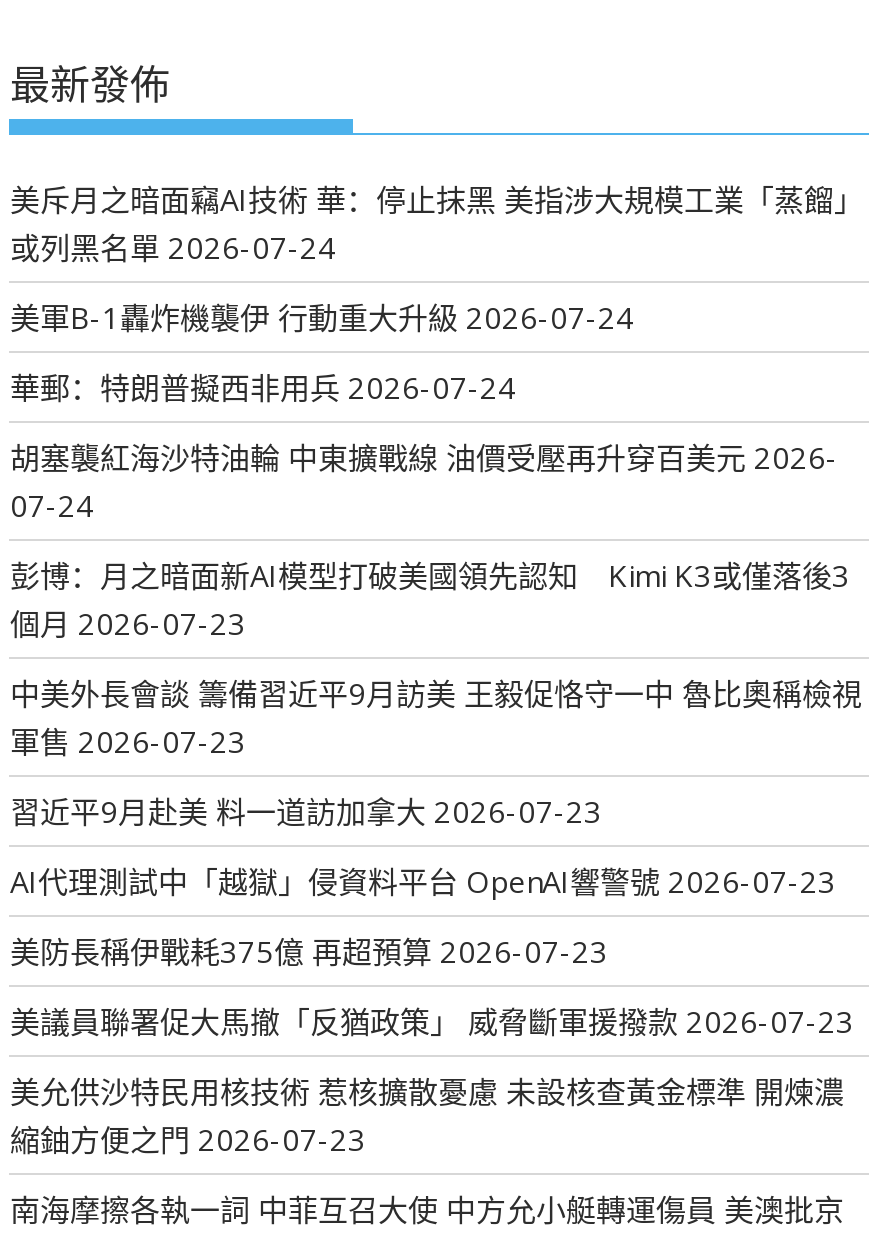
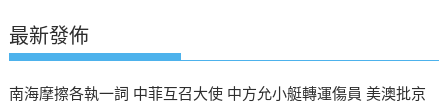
- 美斥月之暗面竊AI技術 華：停止抹黑 美指涉大規模工業「蒸餾」
- 或列黑名單 2026-07-24
- 美軍B-1轟炸機襲伊 行動重大升級 2026-07-24
- 華郵：特朗普擬西非用兵 2026-07-24
- 胡塞襲紅海沙特油輪 中東擴戰線 油價受壓再升穿百美元 2026-
- 07-24
- 彭博：月之暗面新AI模型打破美國領先認知 Kimi K3或僅落後3
- 個月 2026-07-23
- 中美外長會談 籌備習近平9月訪美 王毅促恪守一中 魯比奧稱檢視
- 軍售 2026-07-23
- 習近平9月赴美 料一道訪加拿大 2026-07-23
- AI代理測試中「越獄」侵資料平台 OpenAI響警號 2026-07-23
- 美防長稱伊戰耗375億 再超預算 2026-07-23
- 美議員聯署促大馬撤「反猶政策」 威脅斷軍援撥款 2026-07-23
- 美允供沙特民用核技術 惹核擴散憂慮 未設核查黃金標準 開煉濃
- 縮鈾方便之門 2026-07-23
